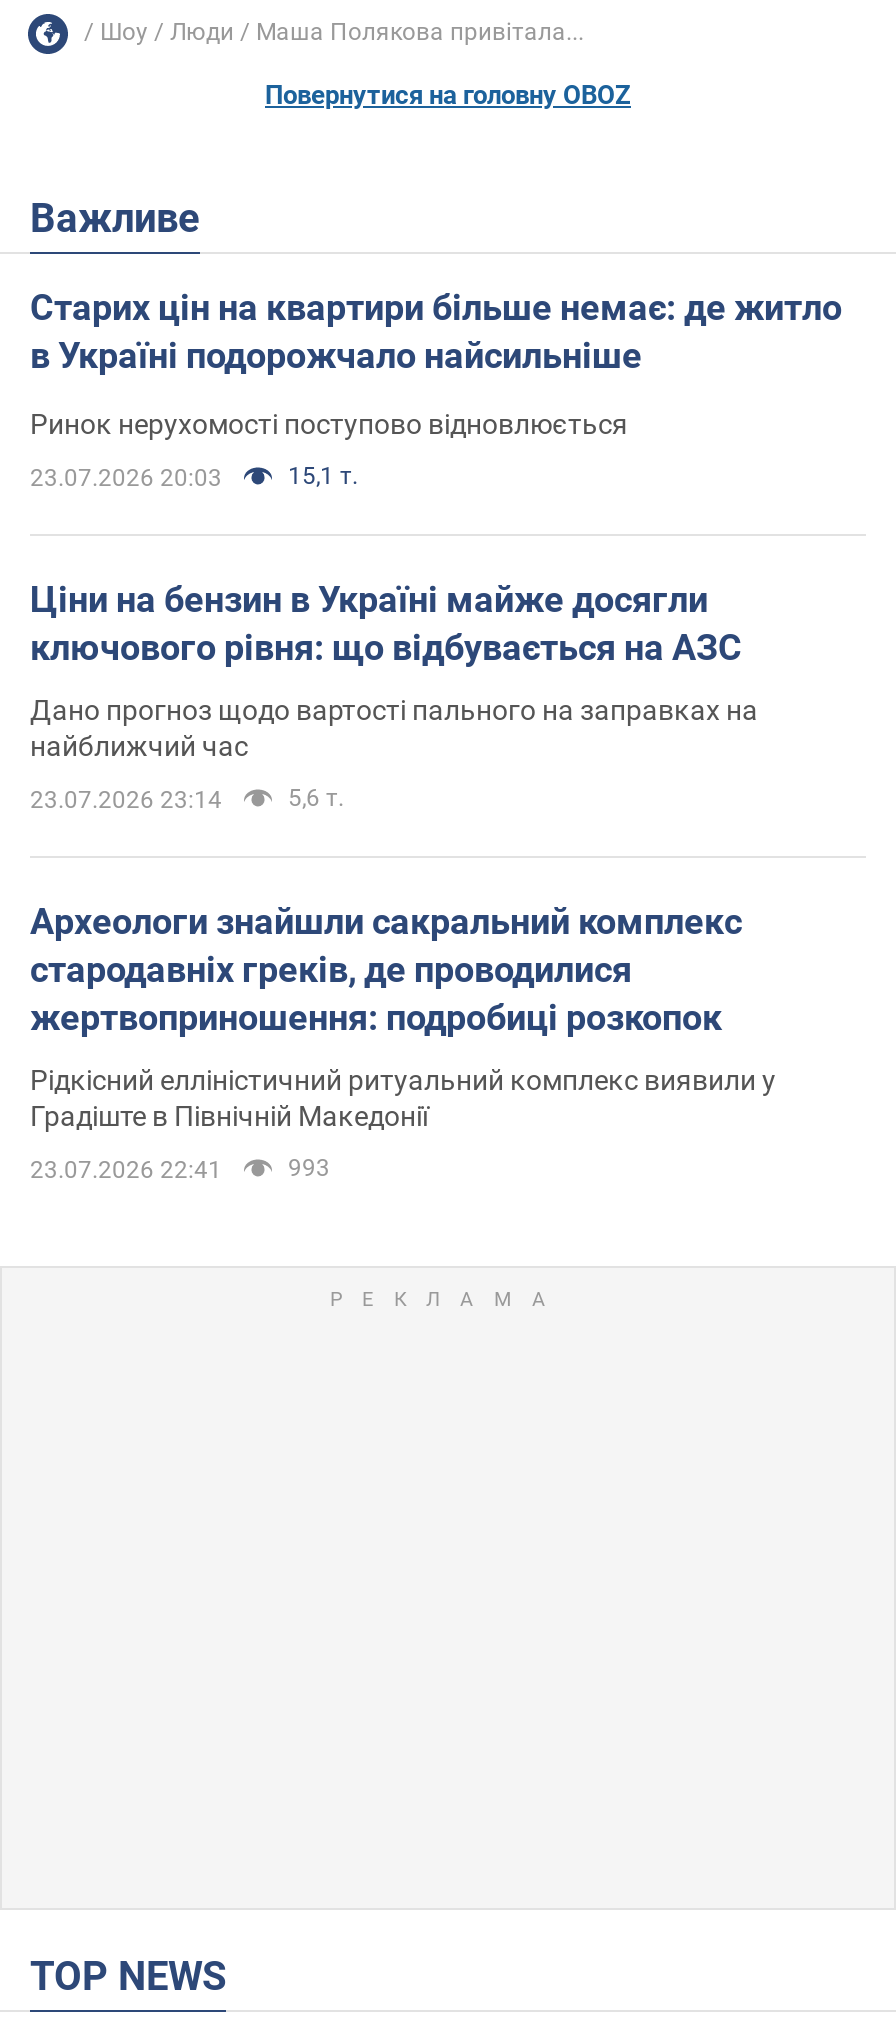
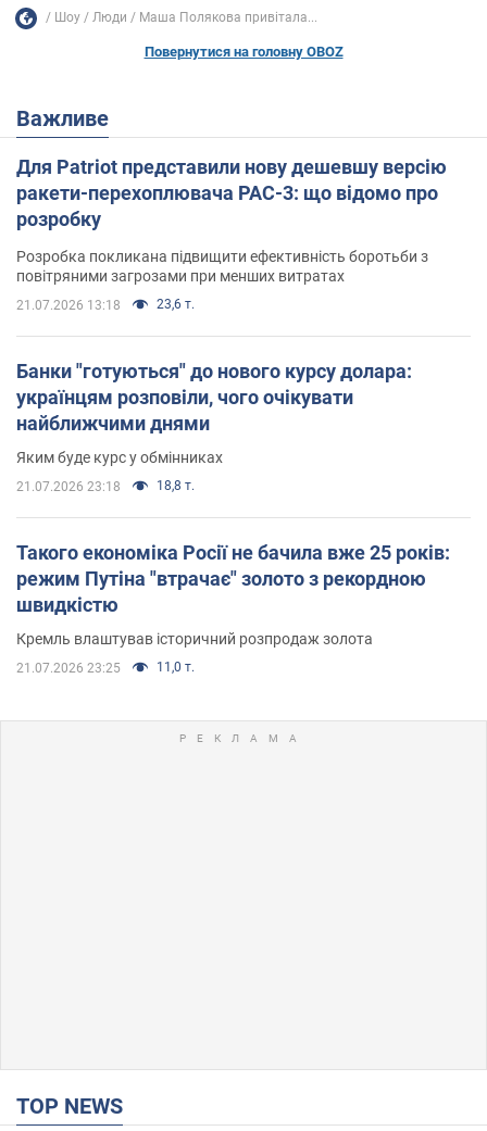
- Старих цін на квартири більше немає: де житло
- в Україні подорожчало найсильніше
+ Для Patriot представили нову дешевшу версію
+ ракети-перехоплювача PAC-3: що відомо про
+ розробку

- Ринок нерухомості поступово відновлюється
+ Розробка покликана підвищити ефективність боротьби з
+ повітряними загрозами при менших витратах

- 23.07.2026 20:03
- 15,1 т.
+ 21.07.2026 13:18
+ 23,6 т.

- Ціни на бензин в Україні майже досягли
- ключового рівня: що відбувається на АЗС
+ Банки "готуються" до нового курсу долара:
+ українцям розповіли, чого очікувати
+ найближчими днями

- Дано прогноз щодо вартості пального на заправках на
- найближчий час
+ Яким буде курс у обмінниках

- 23.07.2026 23:14
- 5,6 т.
+ 21.07.2026 23:18
+ 18,8 т.

- Археологи знайшли сакральний комплекс
- стародавніх греків, де проводилися
- жертвоприношення: подробиці розкопок
+ Такого економіка Росії не бачила вже 25 років:
+ режим Путіна "втрачає" золото з рекордною
+ швидкістю

- Рідкісний елліністичний ритуальний комплекс виявили у
- Градіште в Північній Македонії
+ Кремль влаштував історичний розпродаж золота

- 23.07.2026 22:41
- 993
+ 21.07.2026 23:25
+ 11,0 т.
